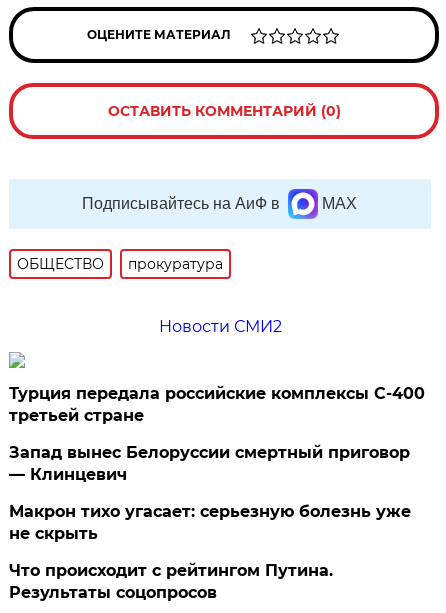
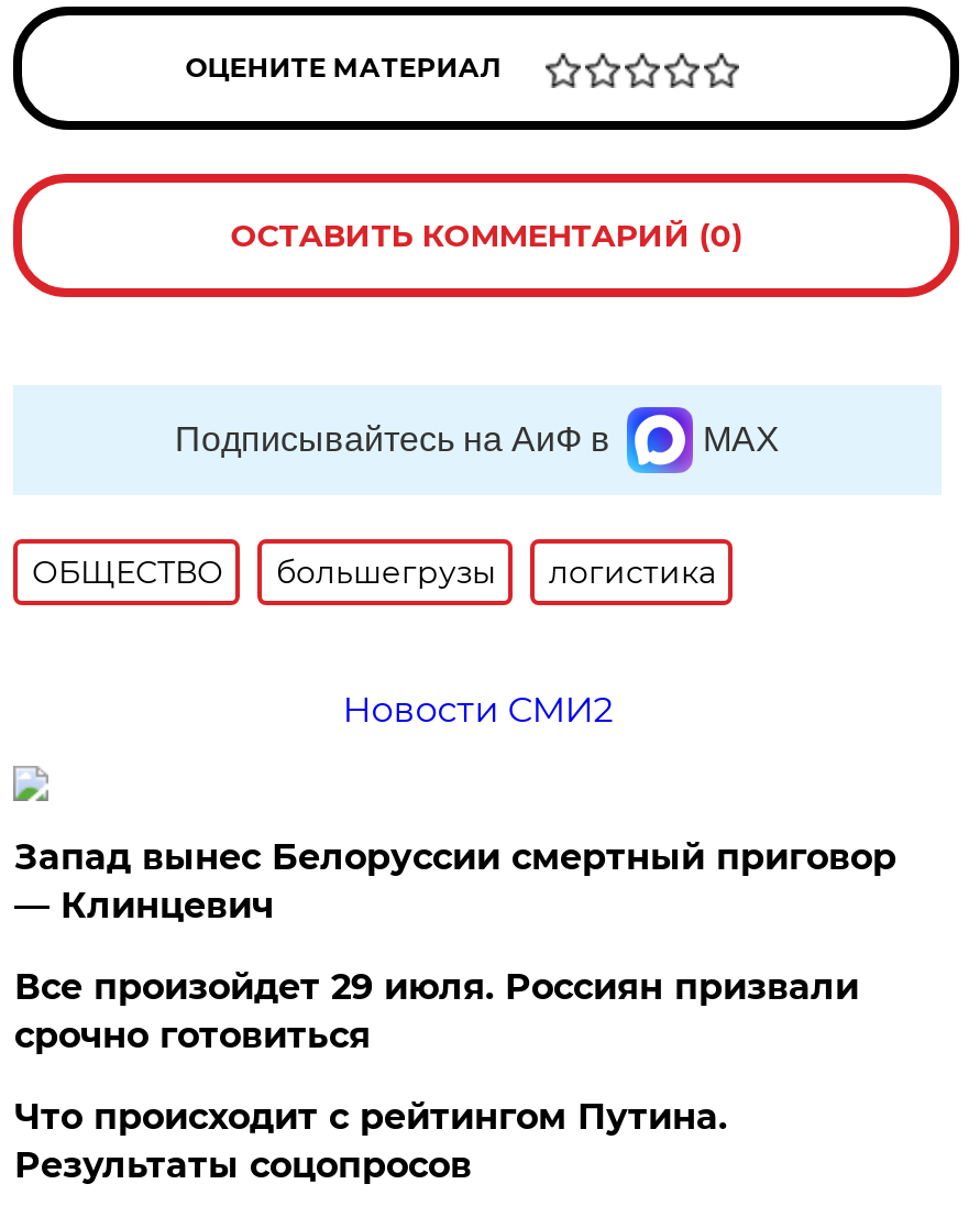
- прокуратура
+ большегрузы
+ логистика

- Турция передала российские комплексы С-400
- третьей стране

- Макрон тихо угасает: серьезную болезнь уже
- не скрыть
+ Все произойдет 29 июля. Россиян призвали
+ срочно готовиться
